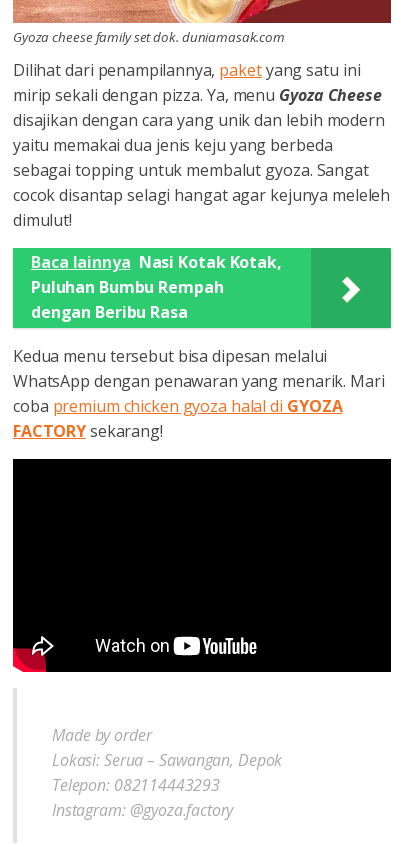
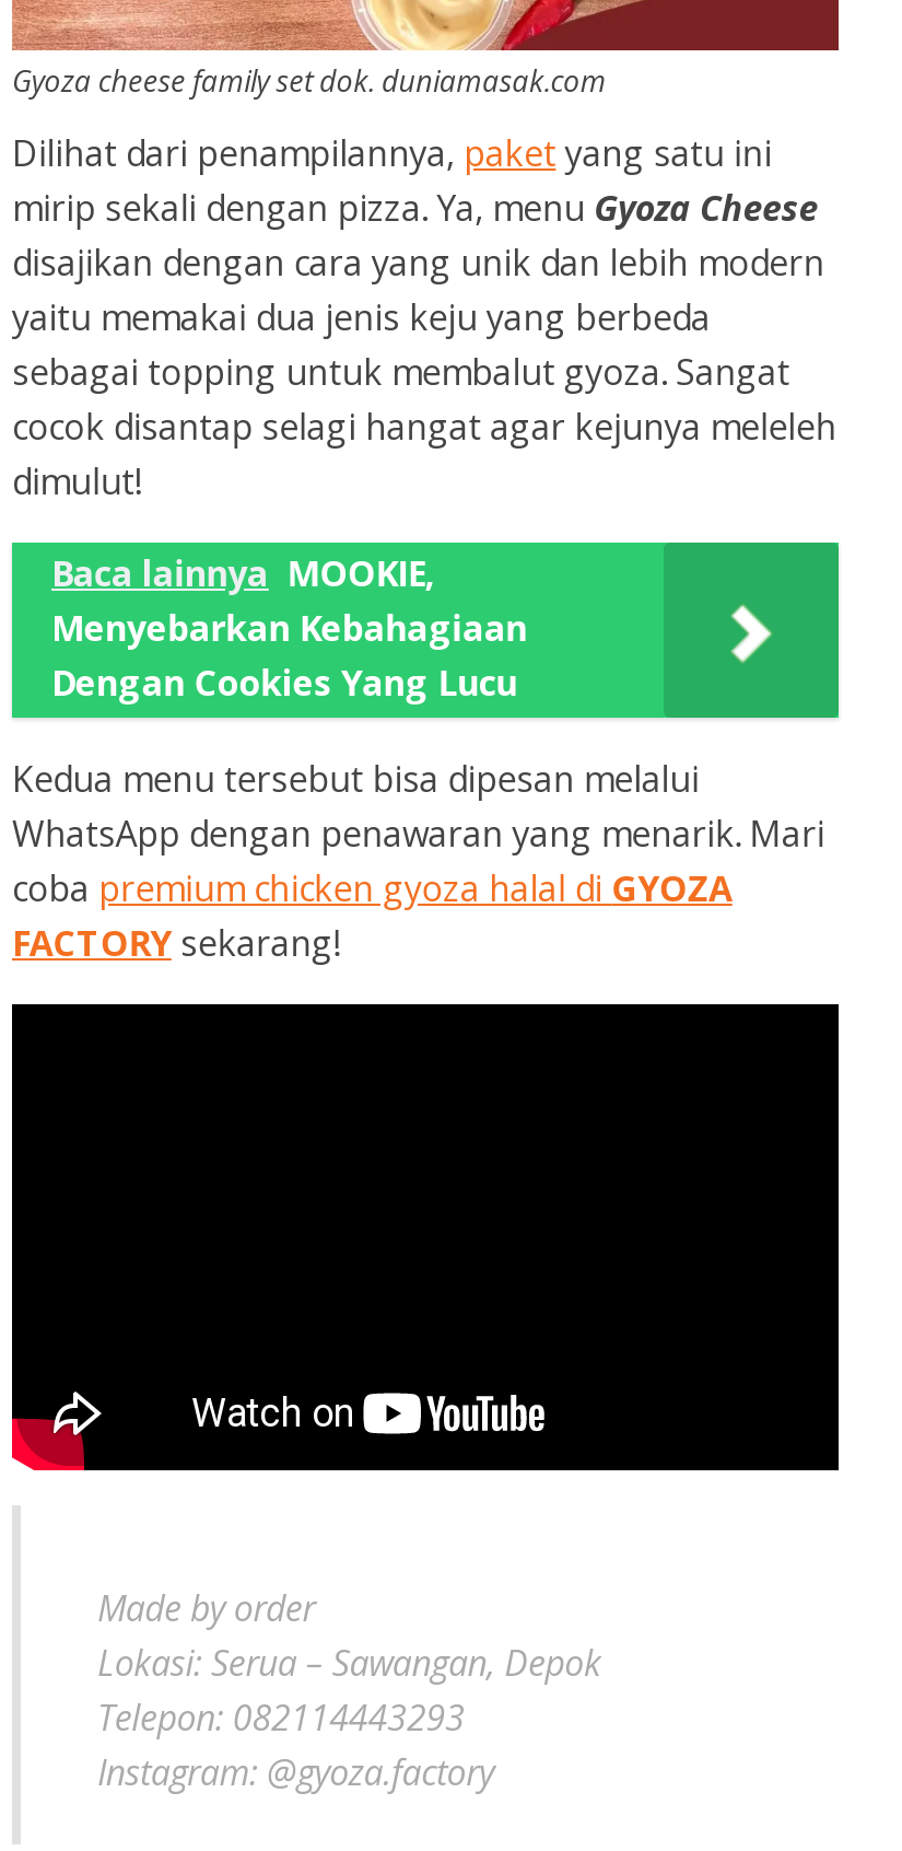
- Baca lainnya Nasi Kotak Kotak,
- Puluhan Bumbu Rempah
- dengan Beribu Rasa
+ Baca lainnya MOOKIE,
+ Menyebarkan Kebahagiaan
+ Dengan Cookies Yang Lucu
